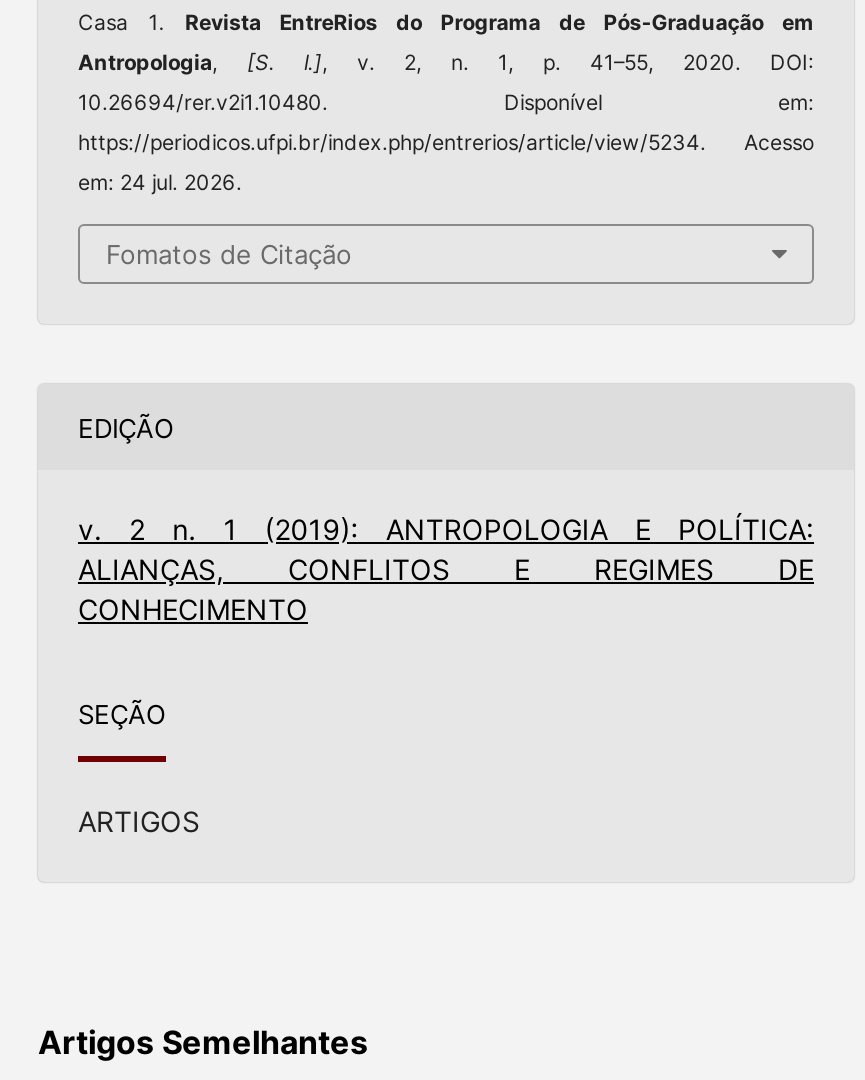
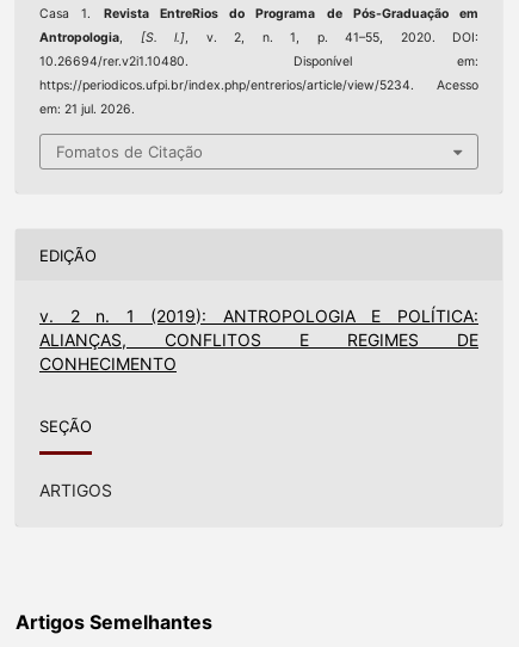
- em: 24 jul. 2026.
+ em: 21 jul. 2026.
